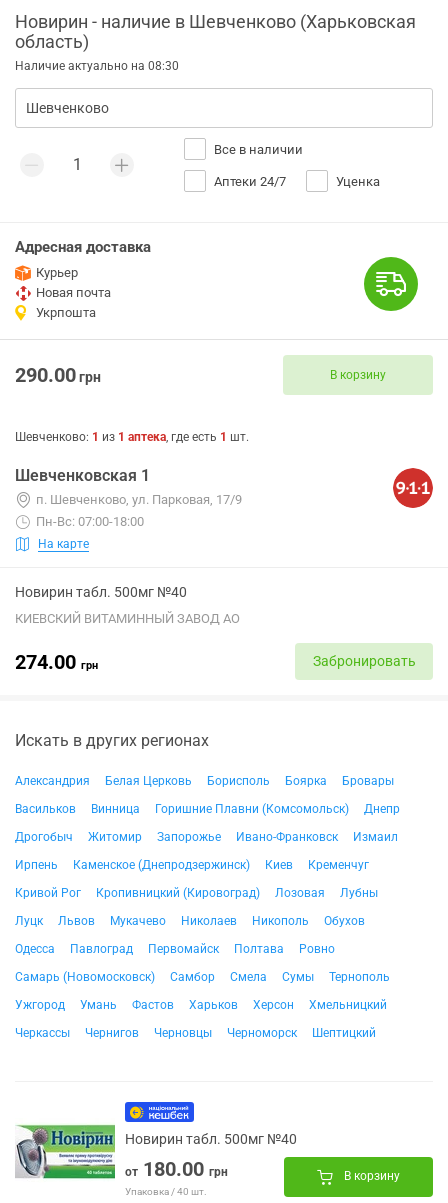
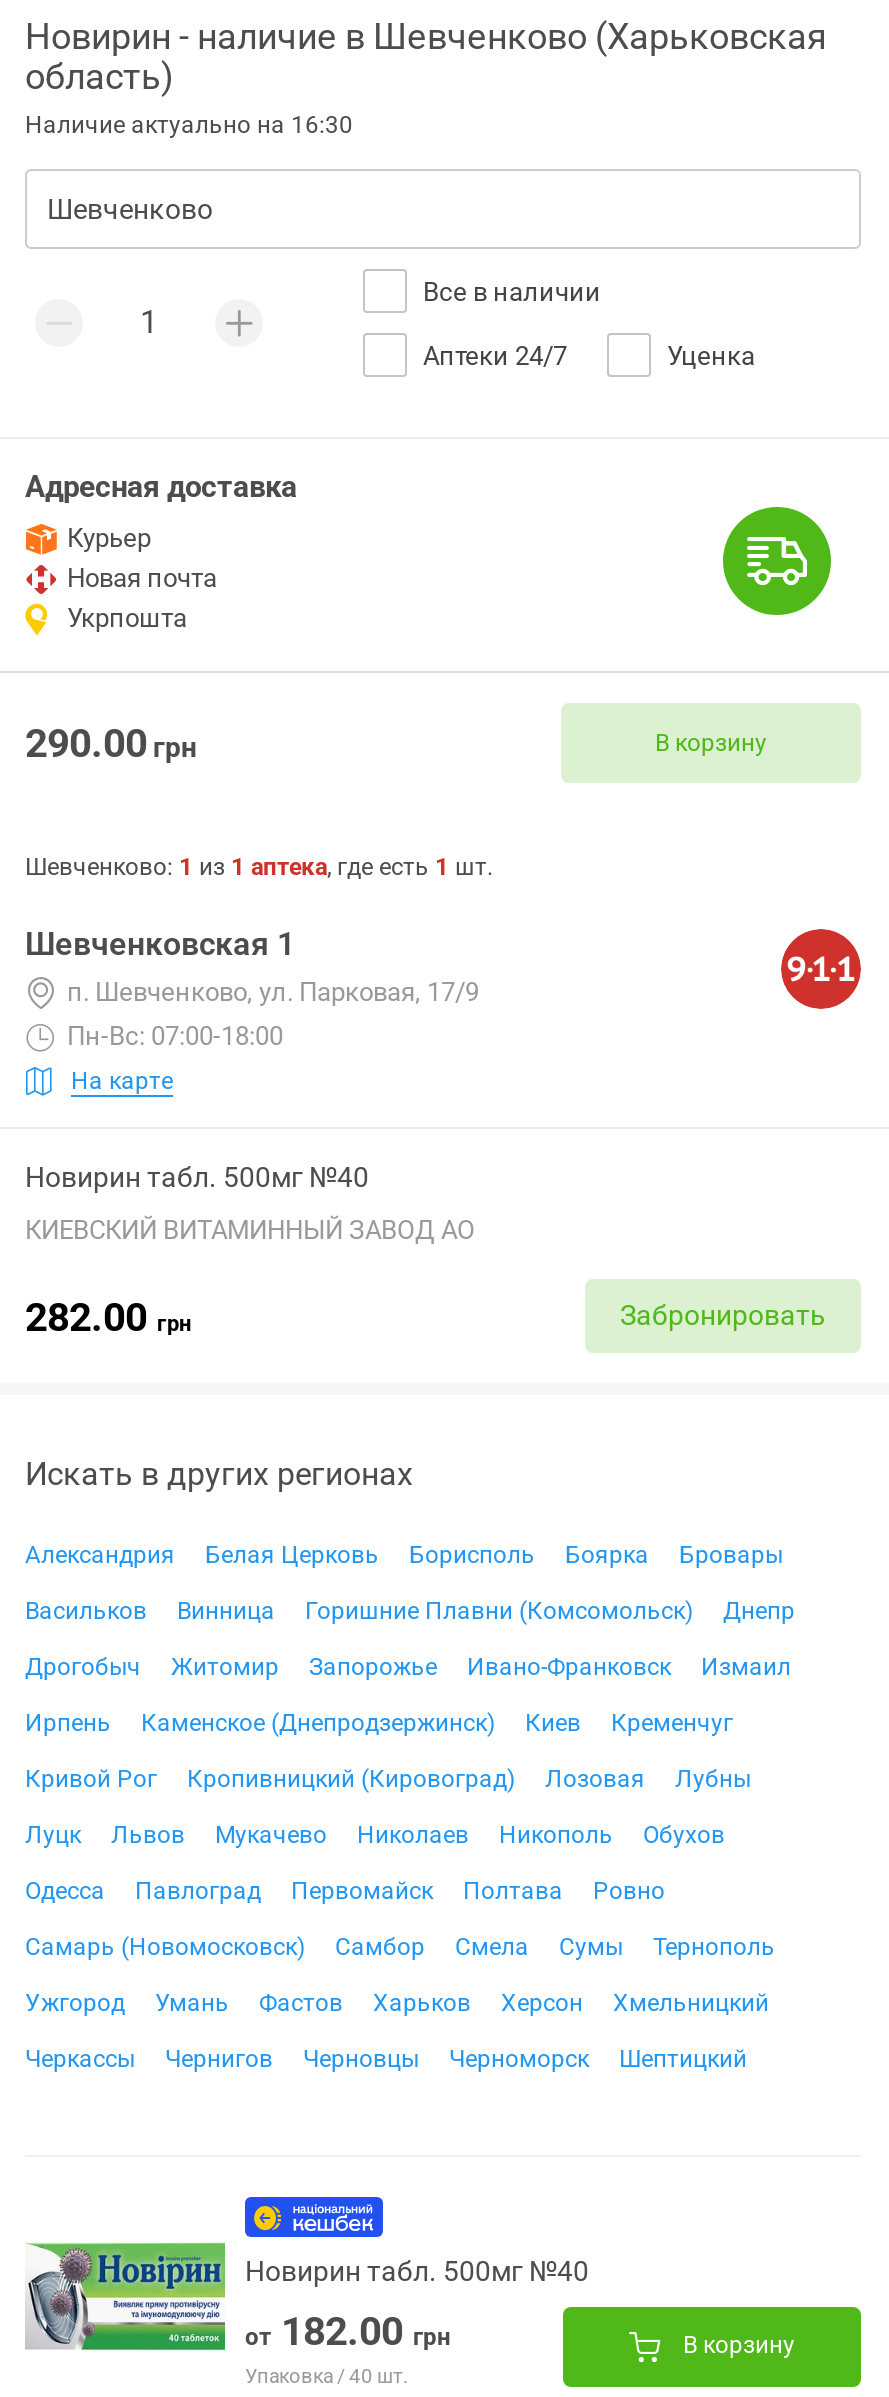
- Наличие актуально на 08:30
+ Наличие актуально на 16:30

- 274.00 грн
+ 282.00 грн

- от 180.00 грн
+ от 182.00 грн
